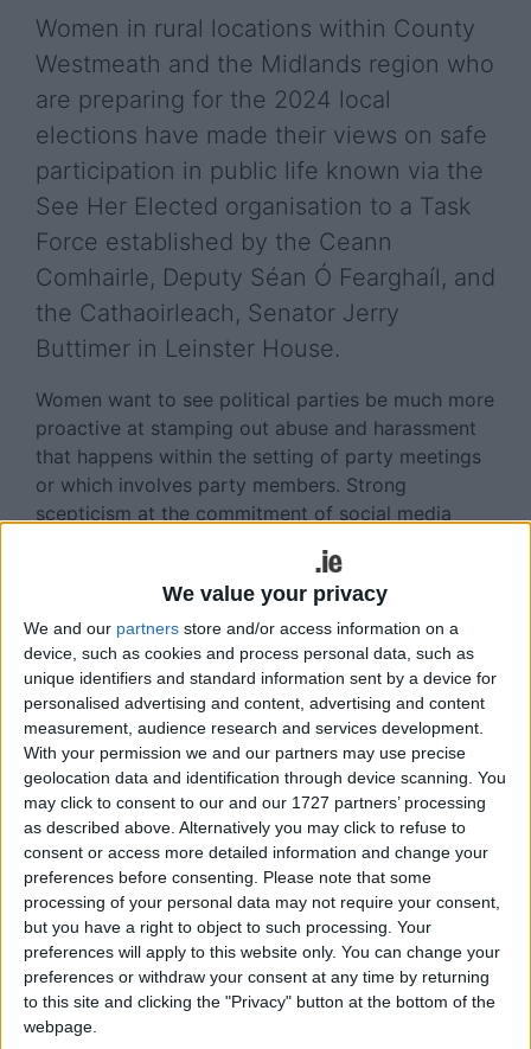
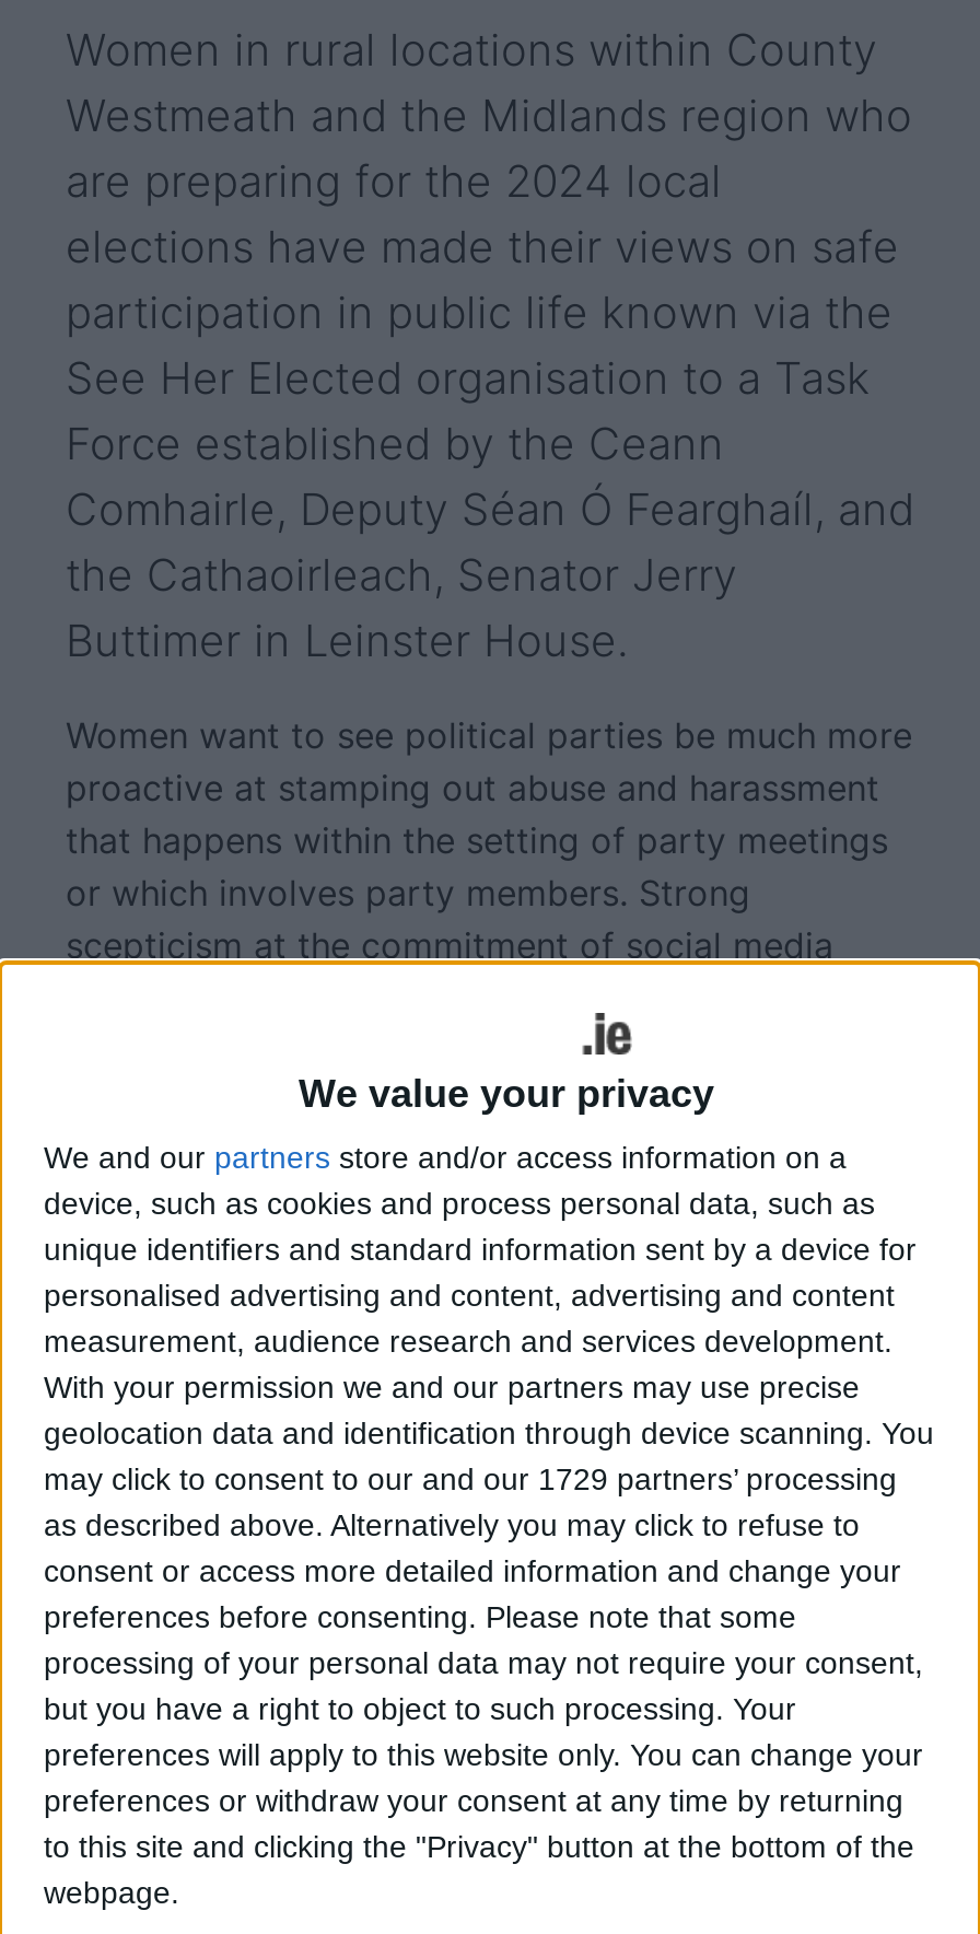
- may click to consent to our and our 1727 partners’ processing
+ may click to consent to our and our 1729 partners’ processing
